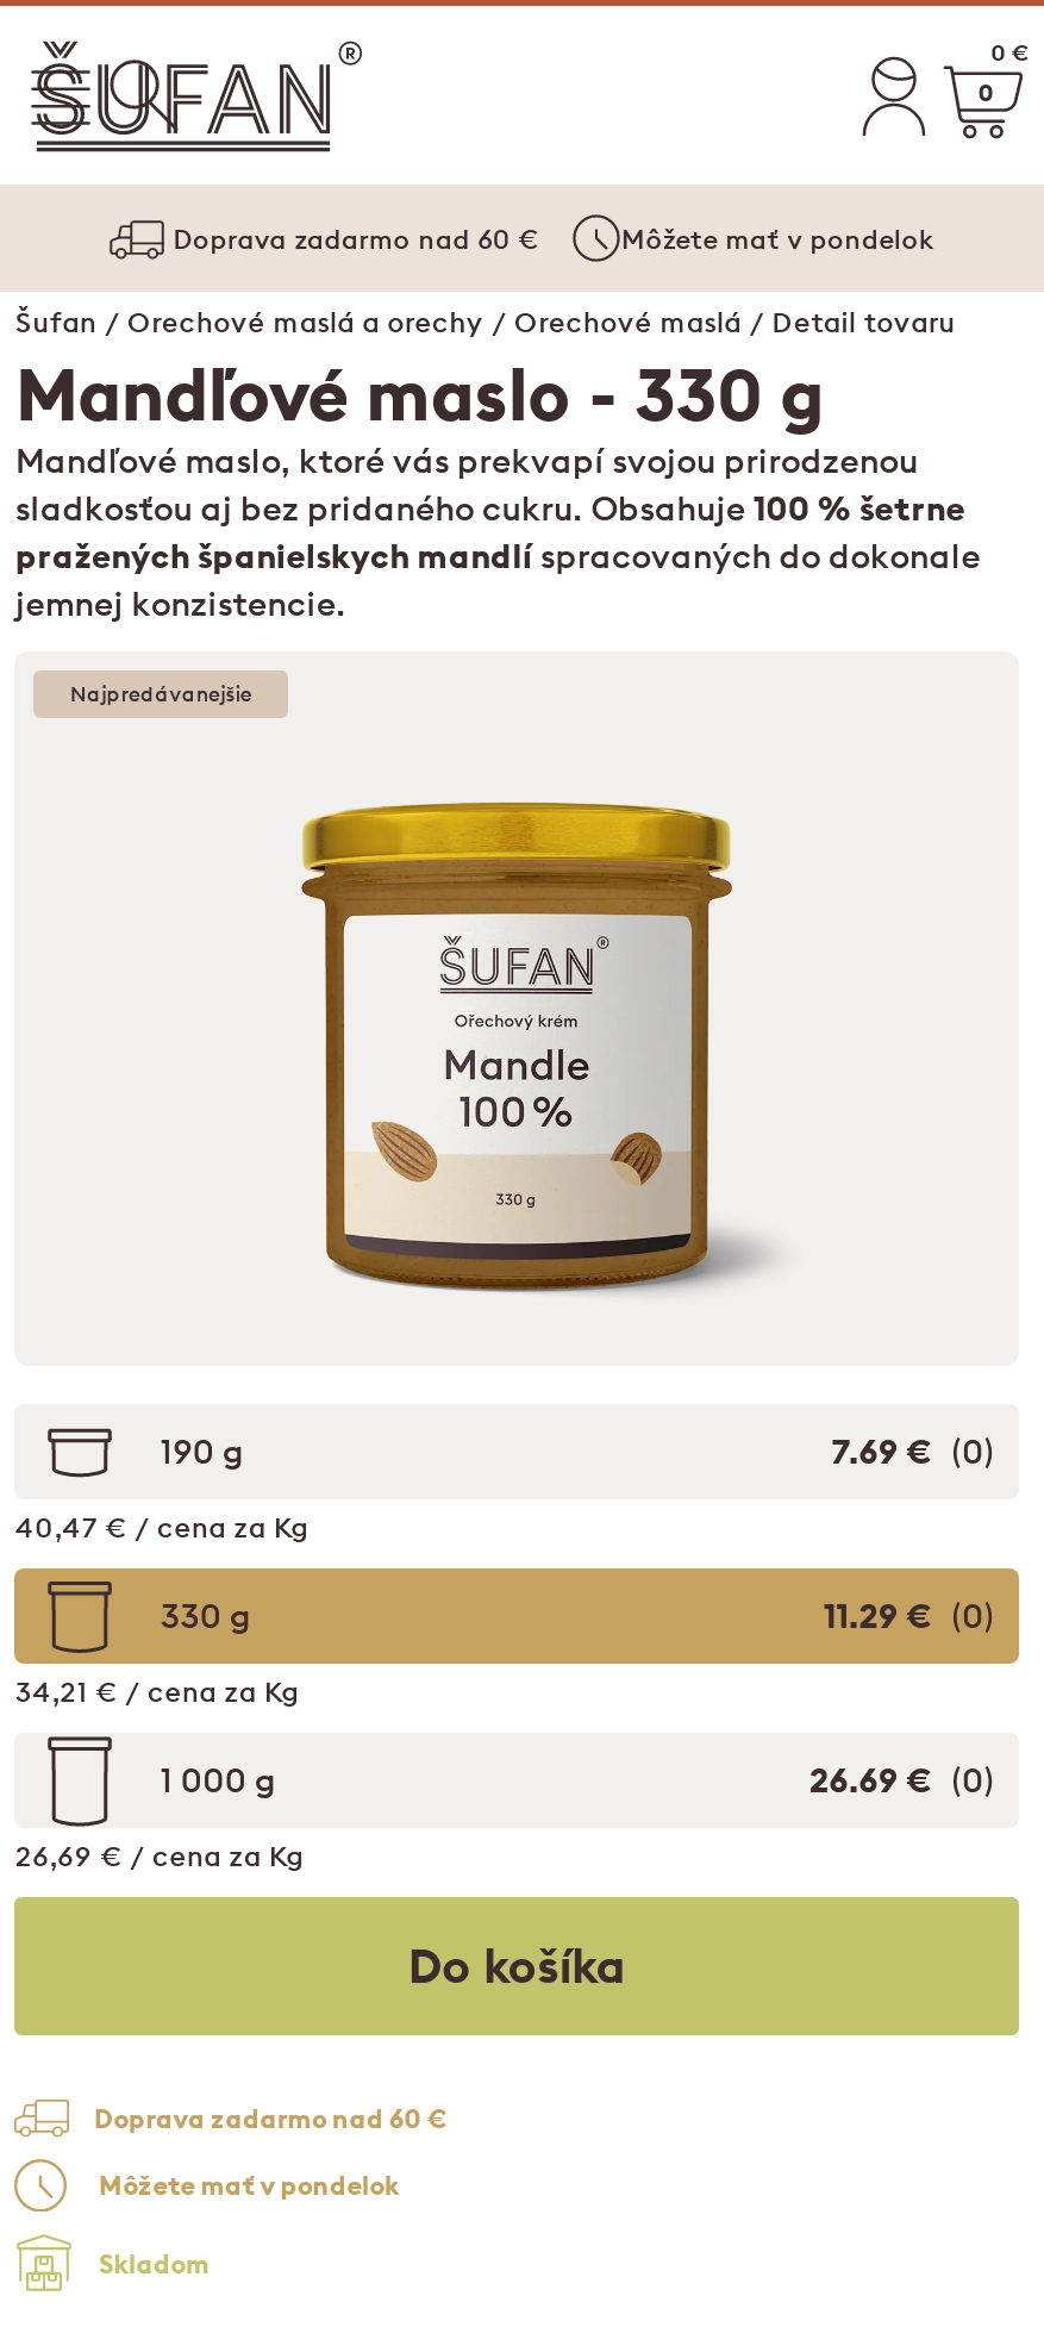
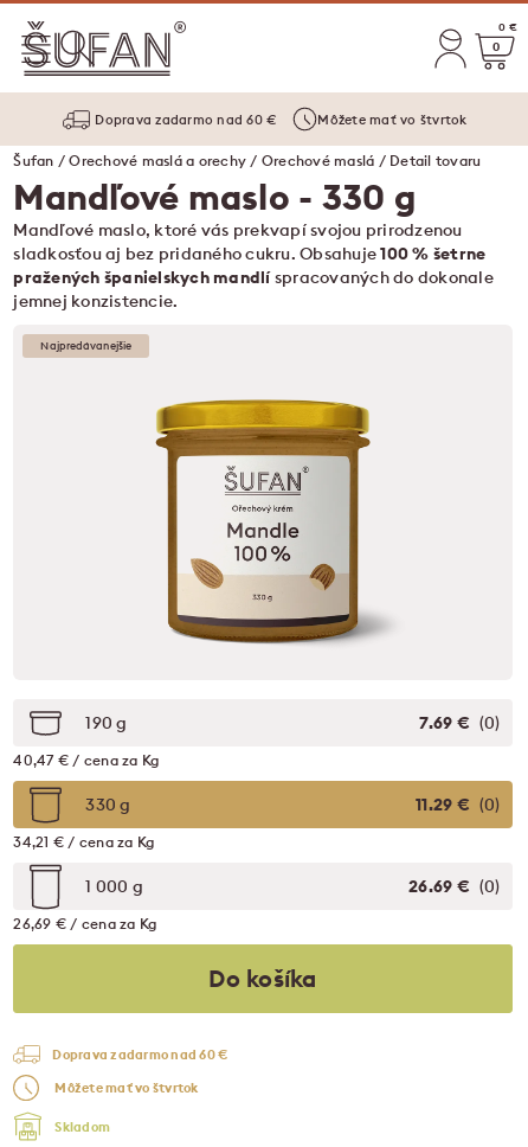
- Môžete mať v pondelok
+ Môžete mať vo štvrtok

- Môžete mať v pondelok
+ Môžete mať vo štvrtok
